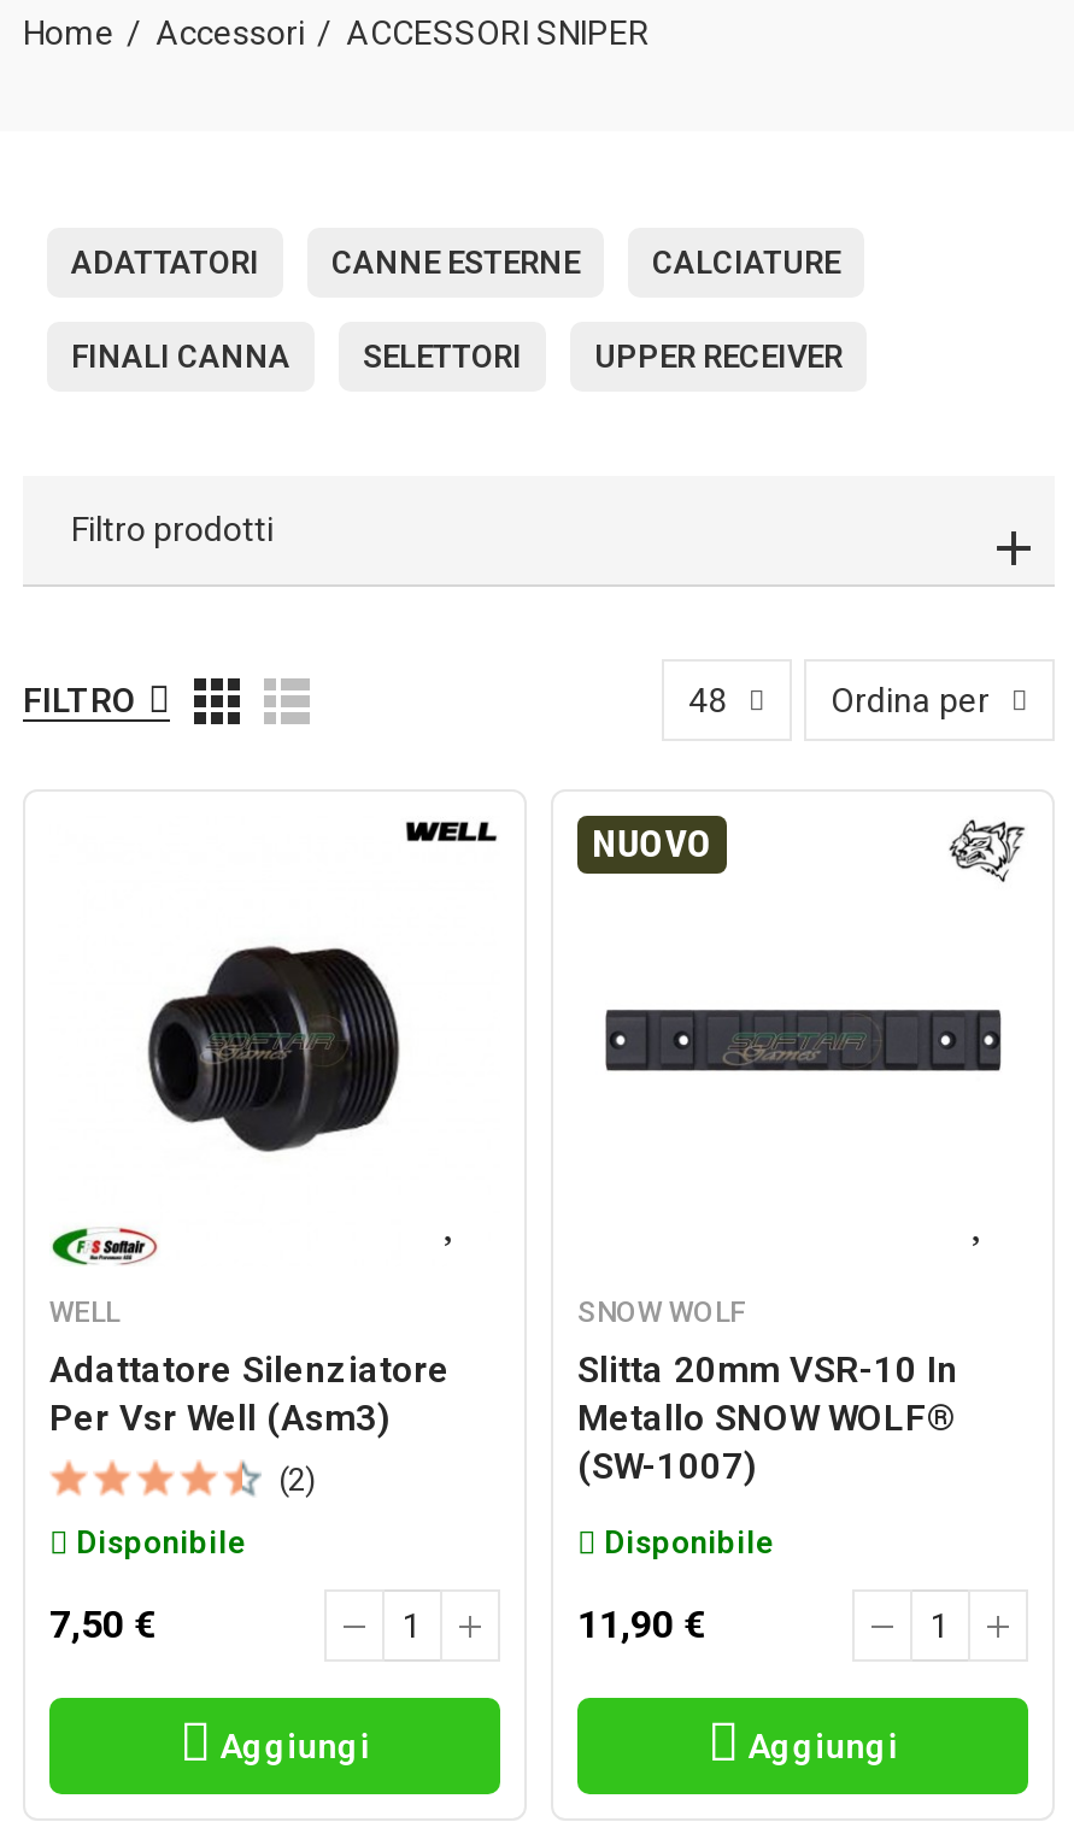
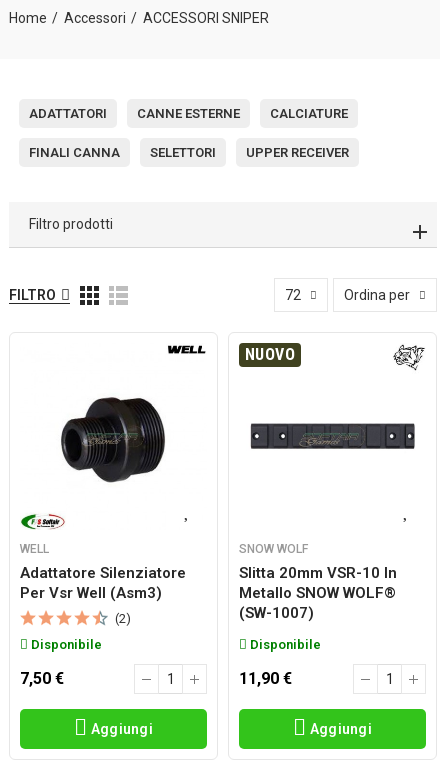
- 48
+ 72
